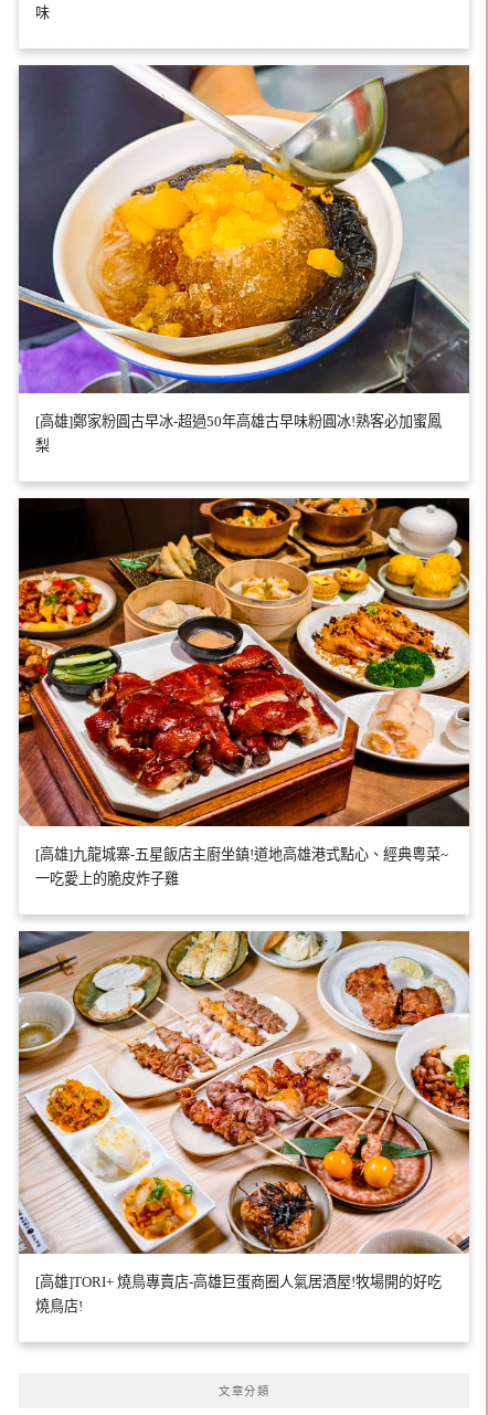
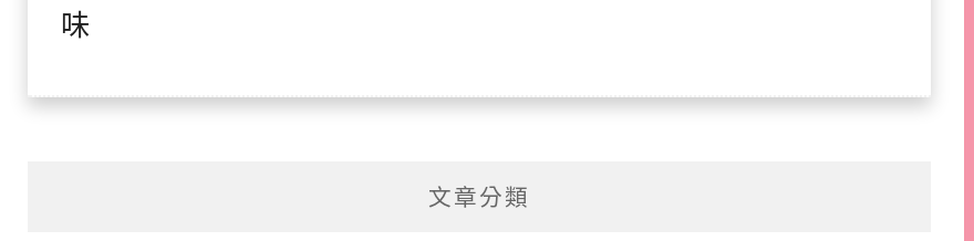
- [image]
- [高雄]鄭家粉圓古早冰-超過50年高雄古早味粉圓冰!熟客必加蜜鳳
- 梨

- [image]
- [高雄]九龍城寨-五星飯店主廚坐鎮!道地高雄港式點心、經典粵菜~
- 一吃愛上的脆皮炸子雞

- [image]
- [高雄]TORI+ 燒鳥專賣店-高雄巨蛋商圈人氣居酒屋!牧場開的好吃
- 燒鳥店!
